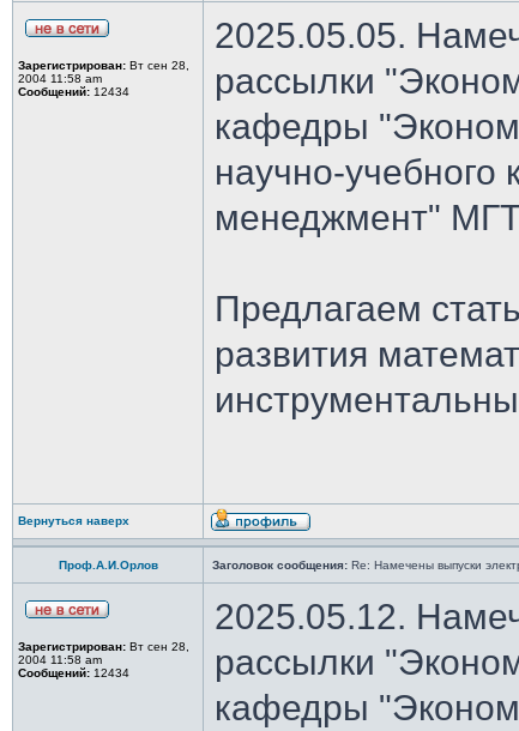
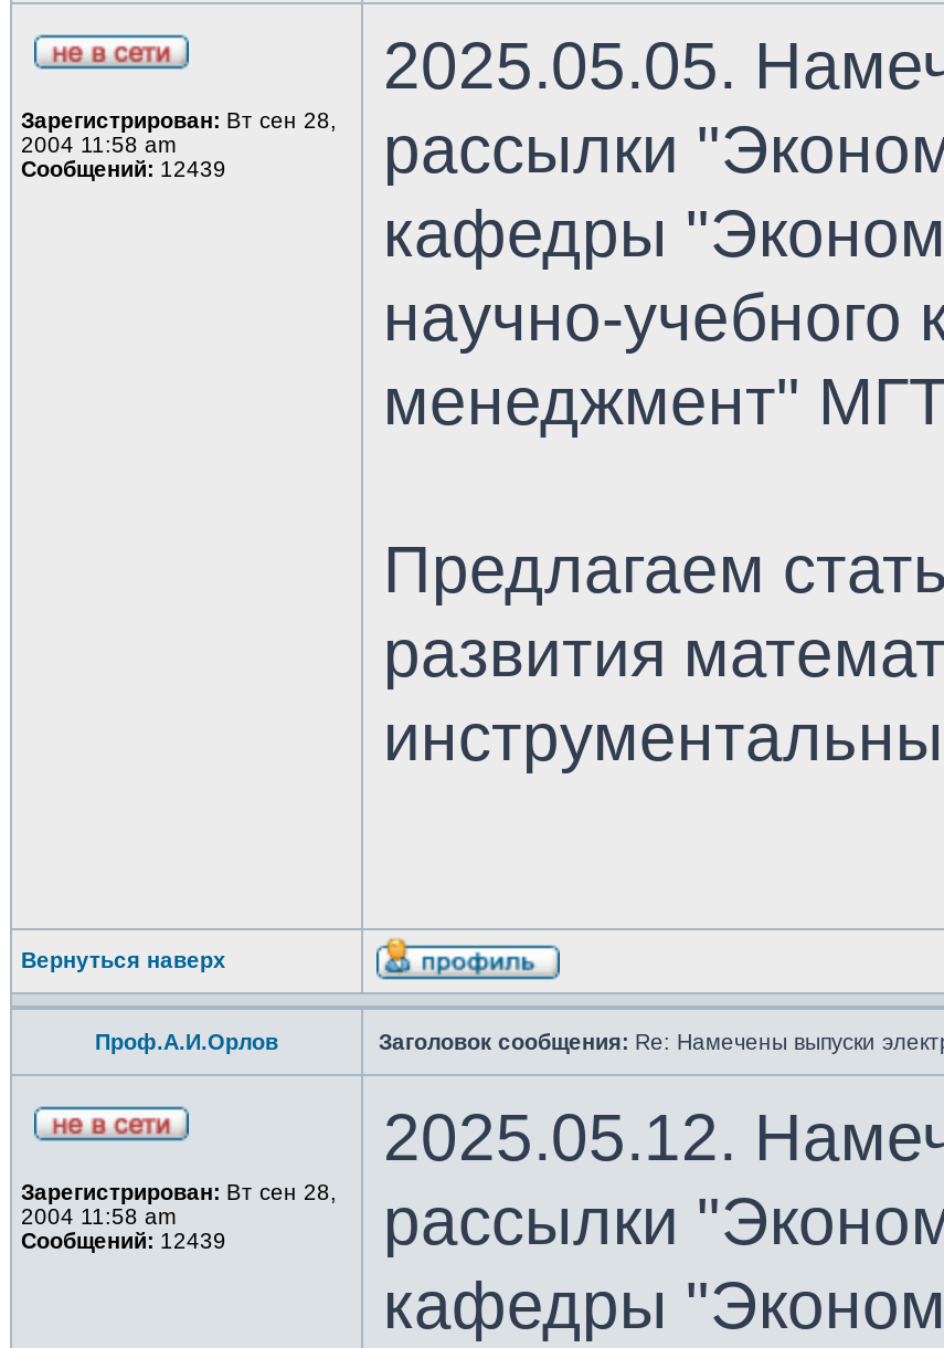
- Сообщений: 12434
+ Сообщений: 12439

- Сообщений: 12434
+ Сообщений: 12439
